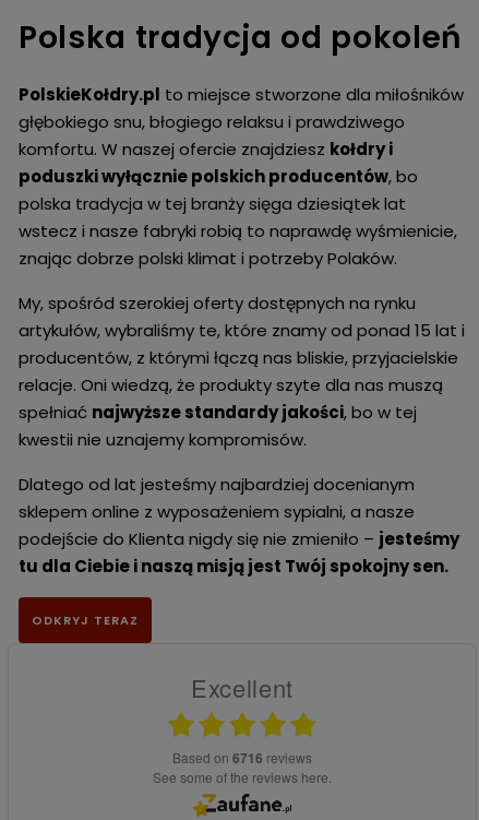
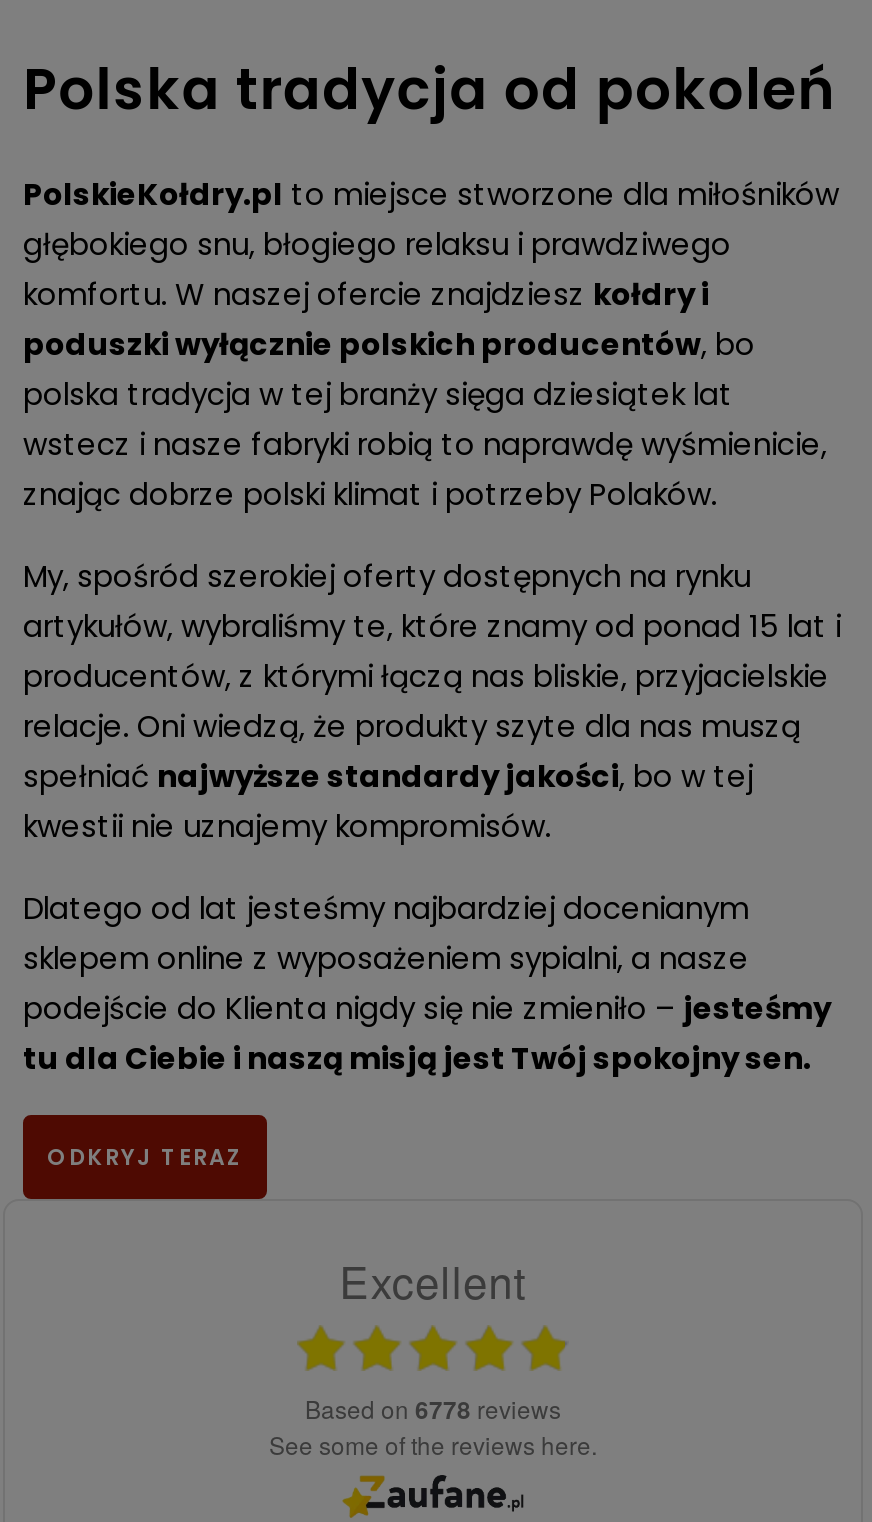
- based on 6716 reviews
+ based on 6778 reviews
